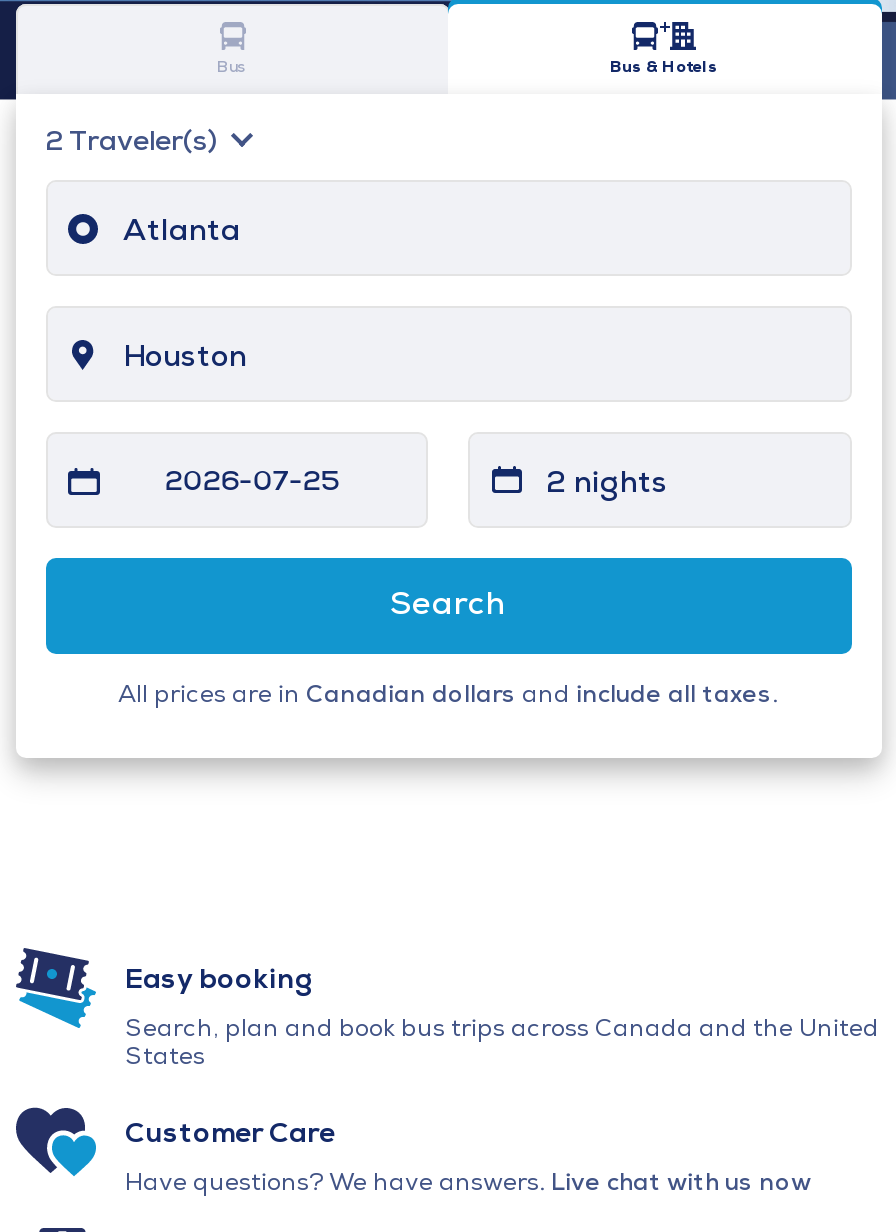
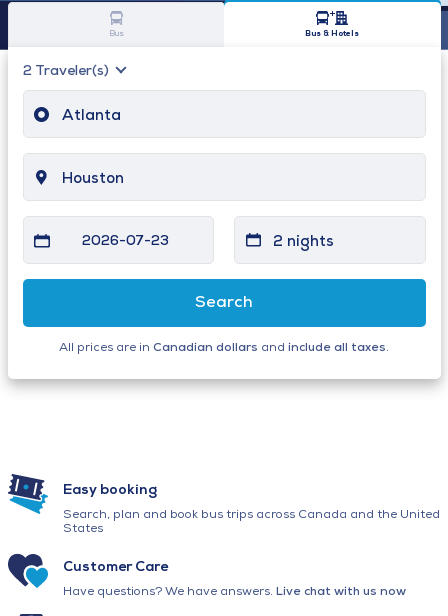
- 2026-07-25
+ 2026-07-23
